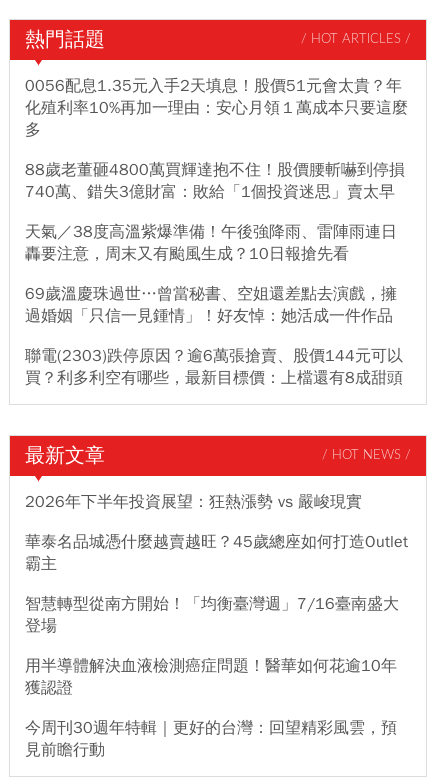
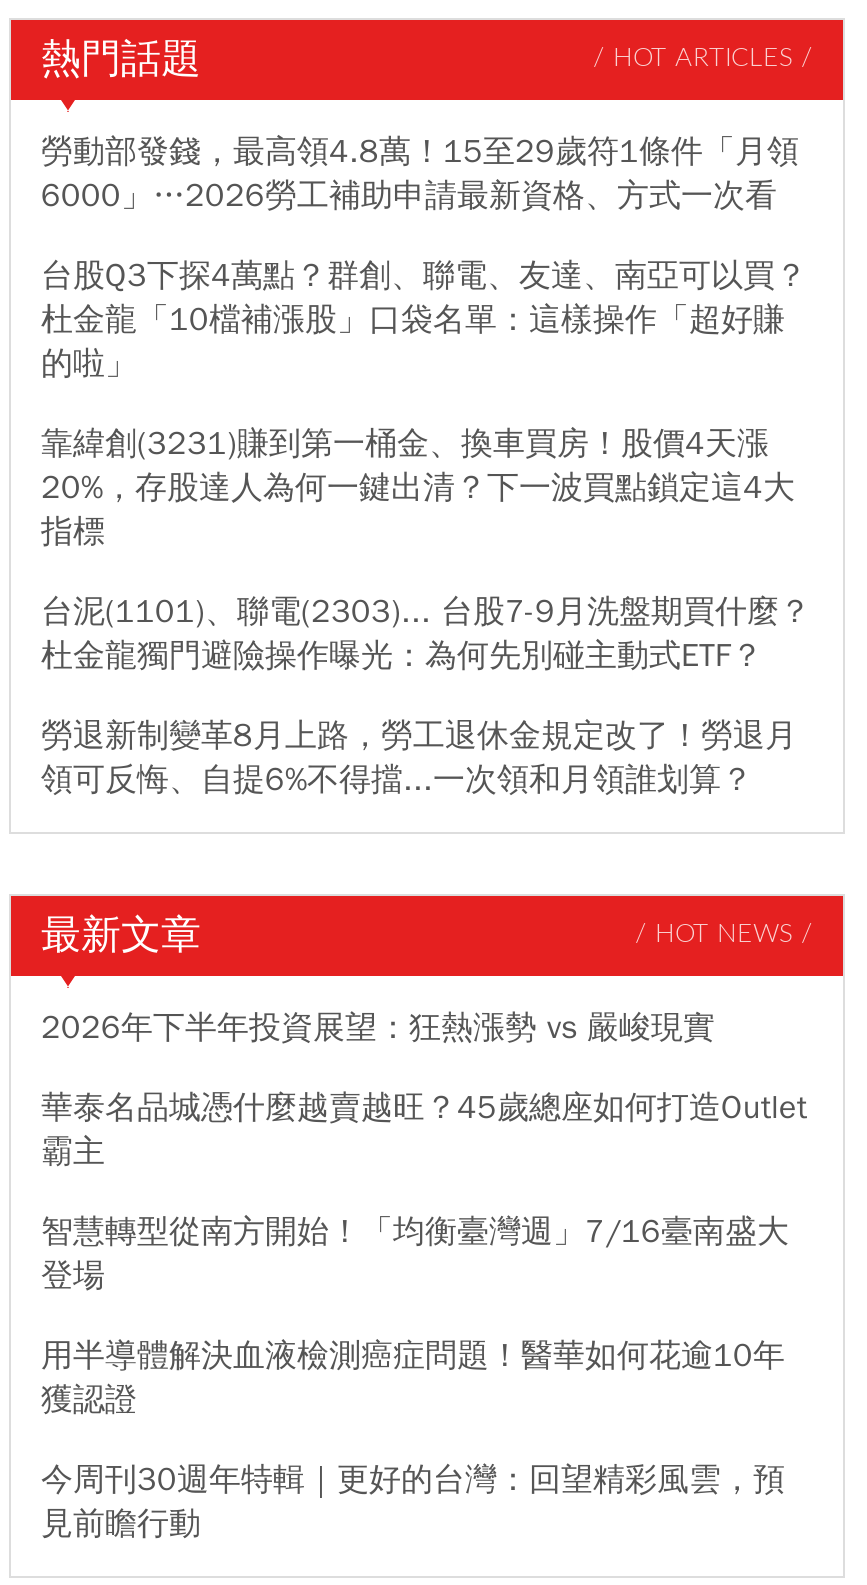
- 0056配息1.35元入手2天填息！股價51元會太貴？年
- 化殖利率10%再加一理由：安心月領１萬成本只要這麼
- 多
+ 勞動部發錢，最高領4.8萬！15至29歲符1條件「月領
+ 6000」…2026勞工補助申請最新資格、方式一次看

- 88歲老董砸4800萬買輝達抱不住！股價腰斬嚇到停損
- 740萬、錯失3億財富：敗給「1個投資迷思」賣太早
+ 台股Q3下探4萬點？群創、聯電、友達、南亞可以買？
+ 杜金龍「10檔補漲股」口袋名單：這樣操作「超好賺
+ 的啦」

- 天氣／38度高溫紫爆準備！午後強降雨、雷陣雨連日
- 轟要注意，周末又有颱風生成？10日報搶先看
+ 靠緯創(3231)賺到第一桶金、換車買房！股價4天漲
+ 20%，存股達人為何一鍵出清？下一波買點鎖定這4大
+ 指標

- 69歲溫慶珠過世…曾當秘書、空姐還差點去演戲，擁
- 過婚姻「只信一見鍾情」！好友悼：她活成一件作品
+ 台泥(1101)、聯電(2303)... 台股7-9月洗盤期買什麼？
+ 杜金龍獨門避險操作曝光：為何先別碰主動式ETF？

- 聯電(2303)跌停原因？逾6萬張搶賣、股價144元可以
- 買？利多利空有哪些，最新目標價：上檔還有8成甜頭
+ 勞退新制變革8月上路，勞工退休金規定改了！勞退月
+ 領可反悔、自提6%不得擋...一次領和月領誰划算？
